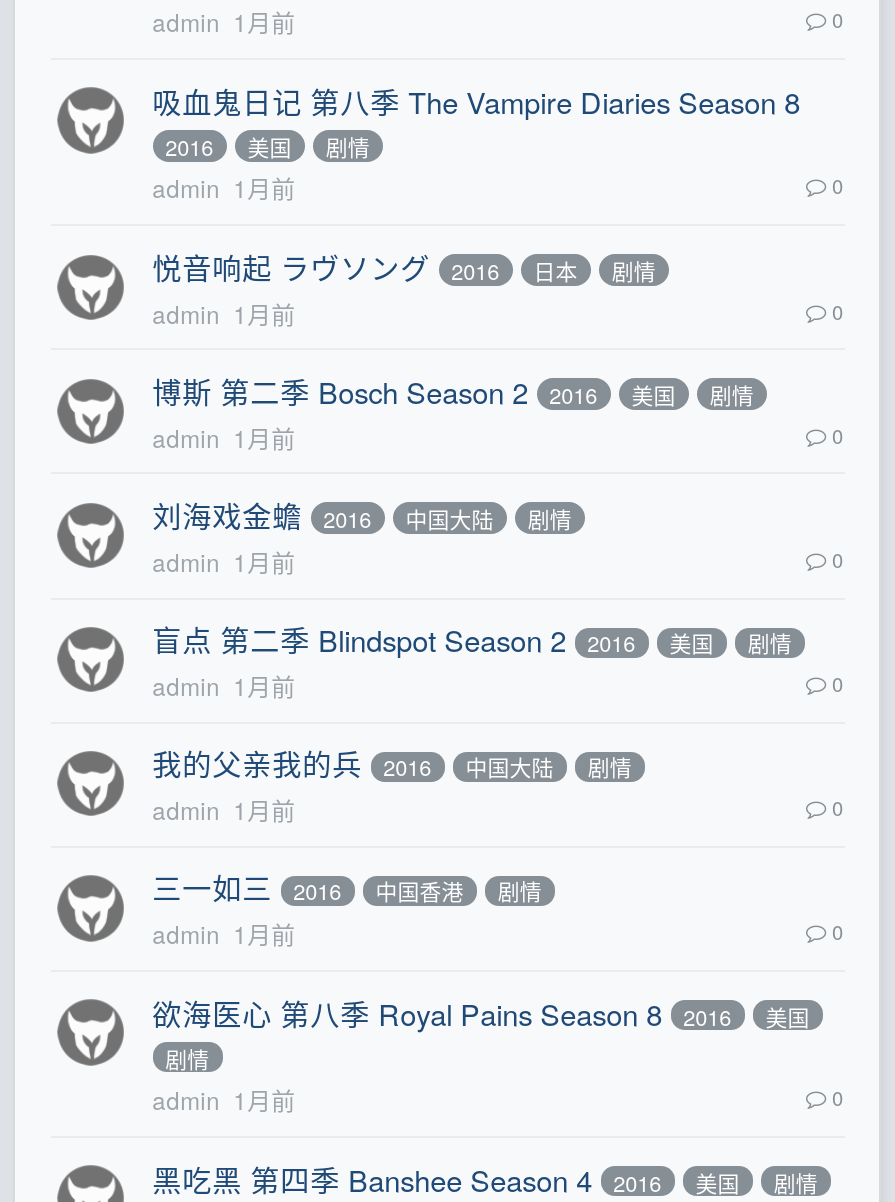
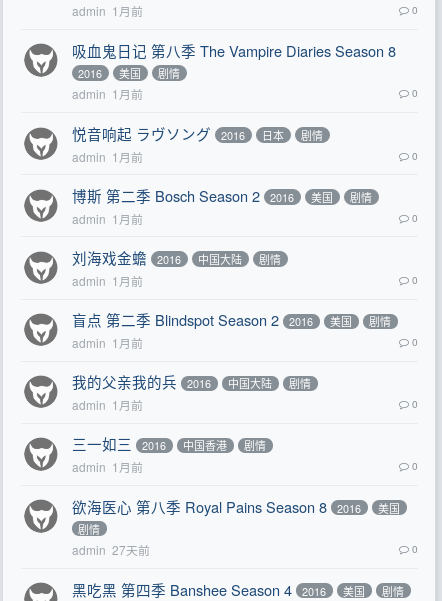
- admin 1月前
+ admin 27天前
